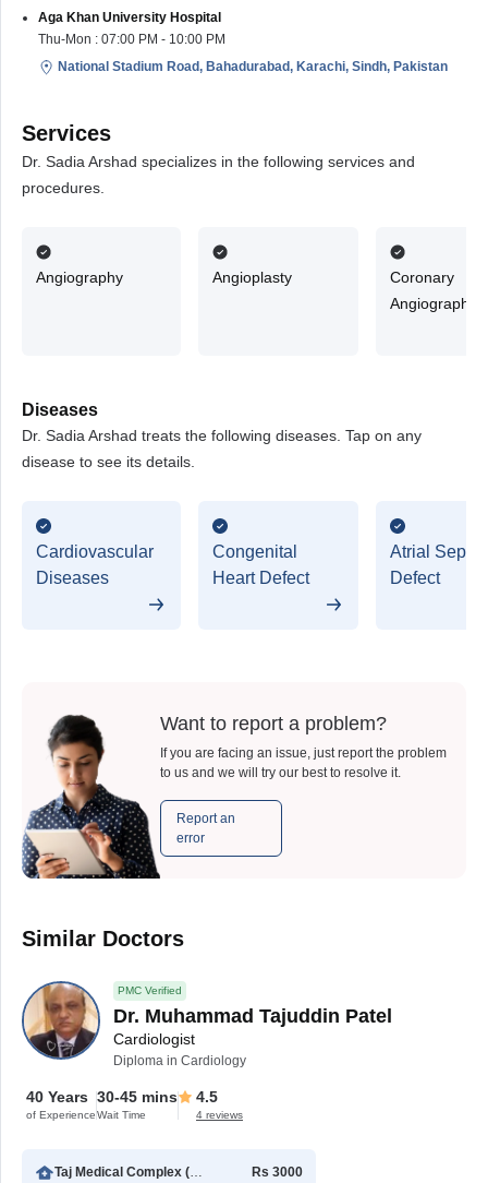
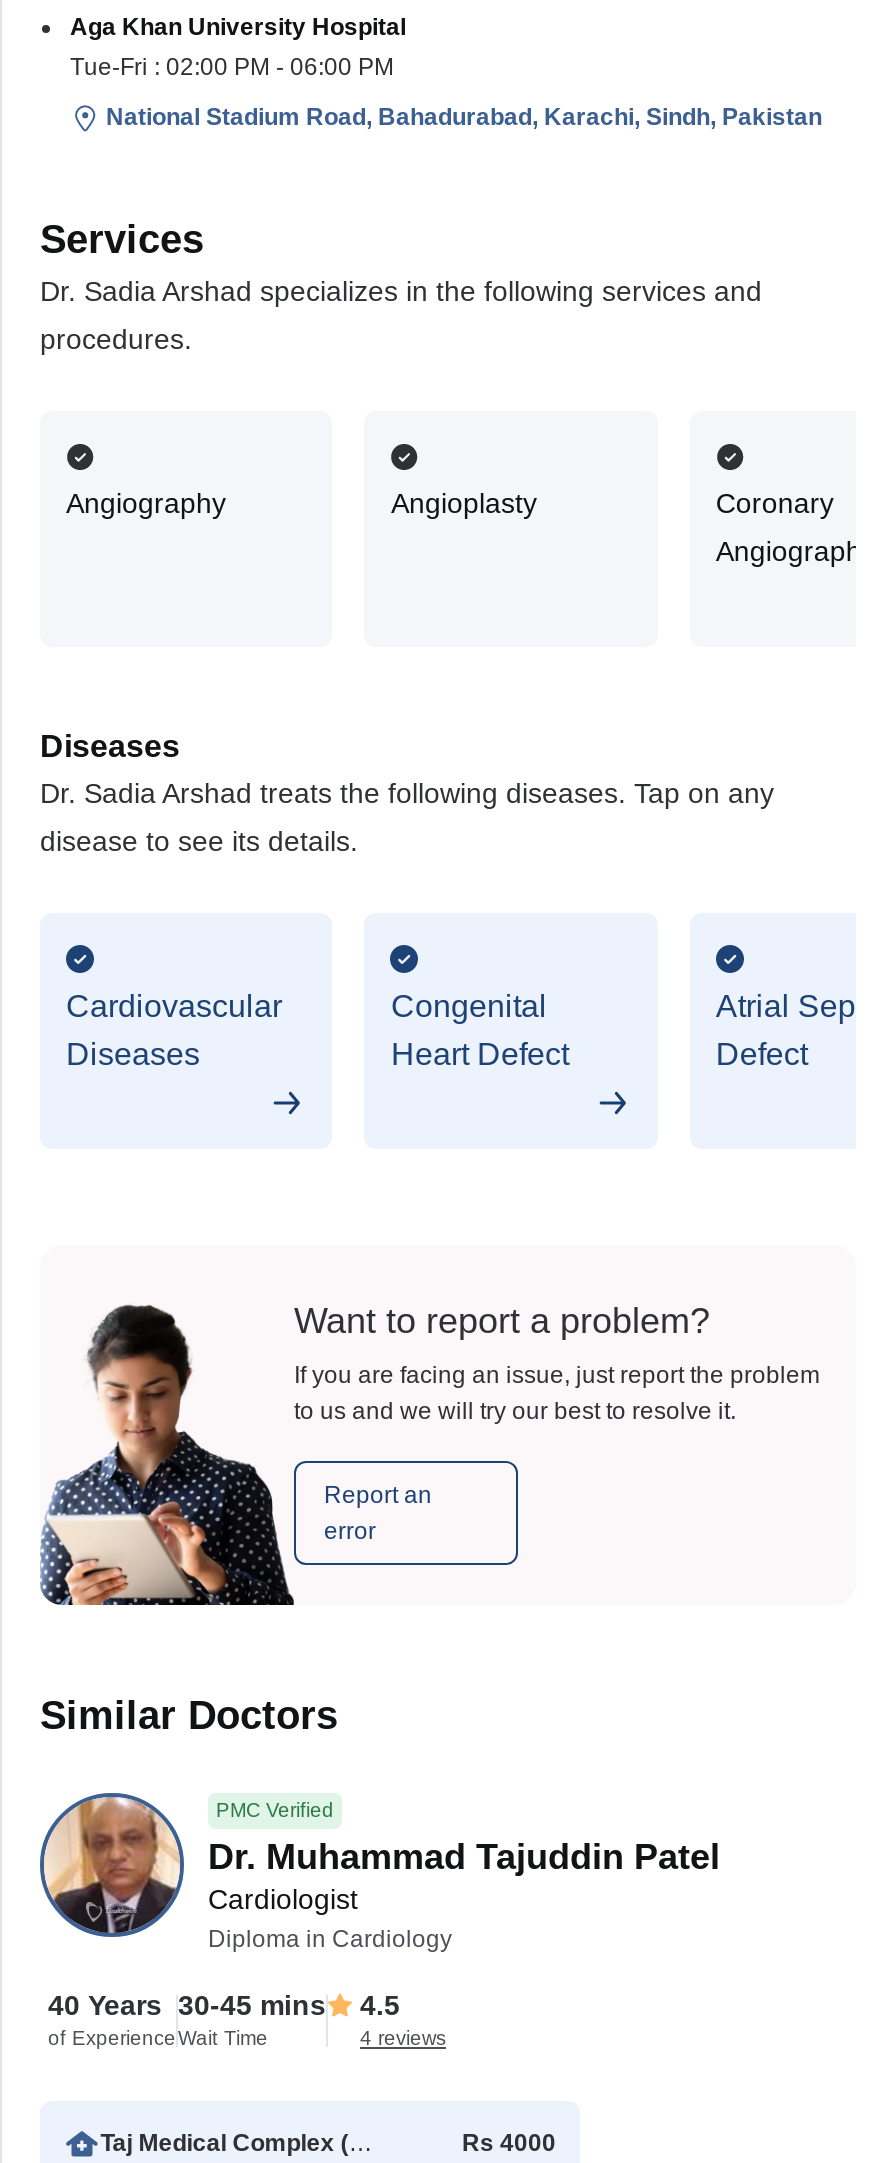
- Thu-Mon : 07:00 PM - 10:00 PM
+ Tue-Fri : 02:00 PM - 06:00 PM

- Rs 3000
+ Rs 4000
